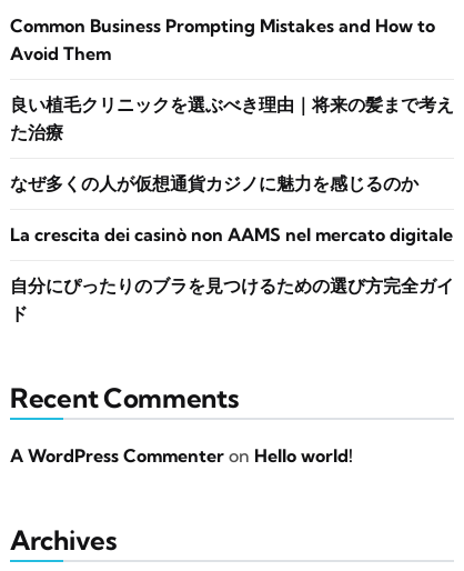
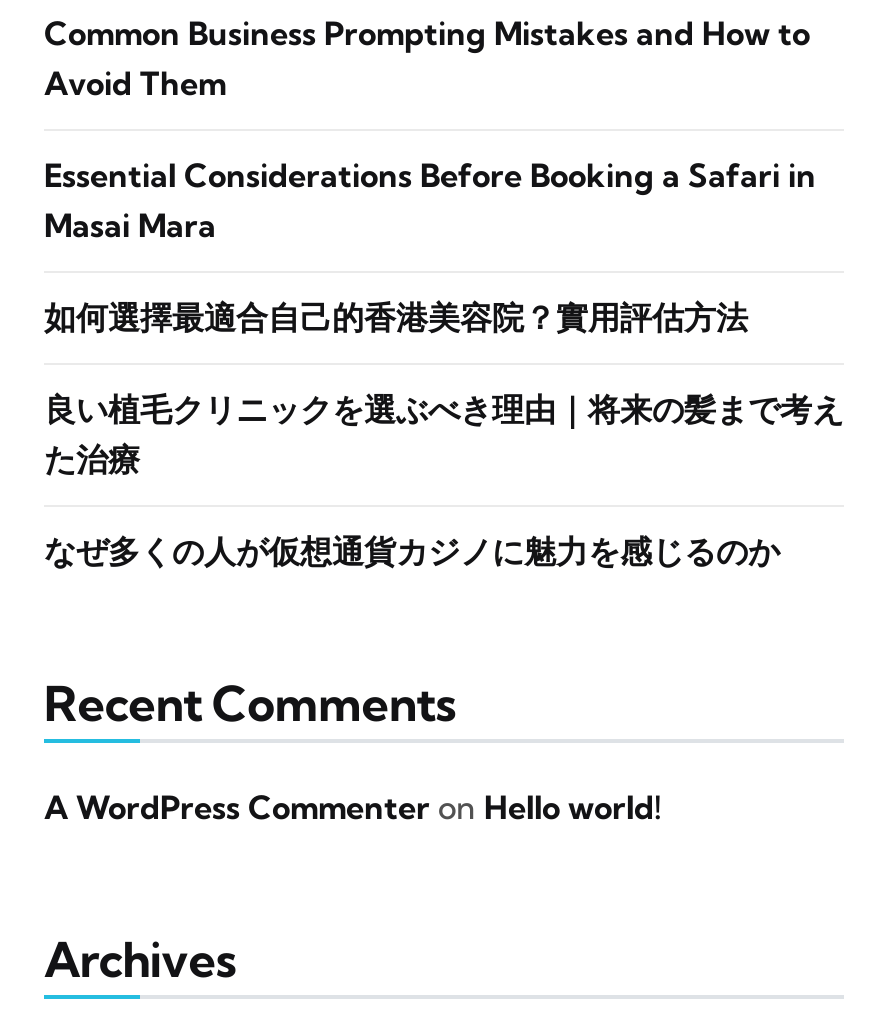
+ Essential Considerations Before Booking a Safari in
+ Masai Mara
+ 如何選擇最適合自己的香港美容院？實用評估方法

moved down: 良い植毛クリニックを選ぶべき理由｜将来の髪まで考え | た治療 | なぜ多くの人が仮想通貨カジノに魅力を感じるのか

- La crescita dei casinò non AAMS nel mercato digitale
- 自分にぴったりのブラを見つけるための選び方完全ガイ
- ド
